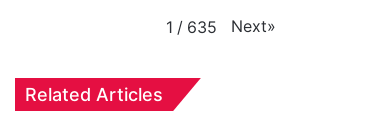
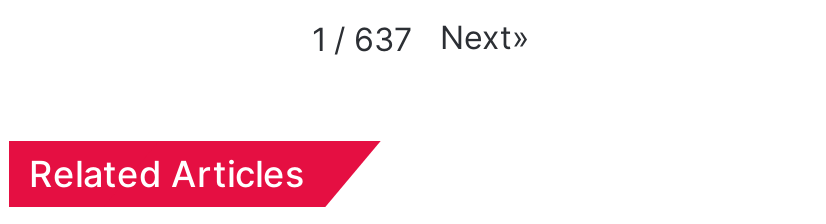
- 1 / 635 Next»
+ 1 / 637 Next»
